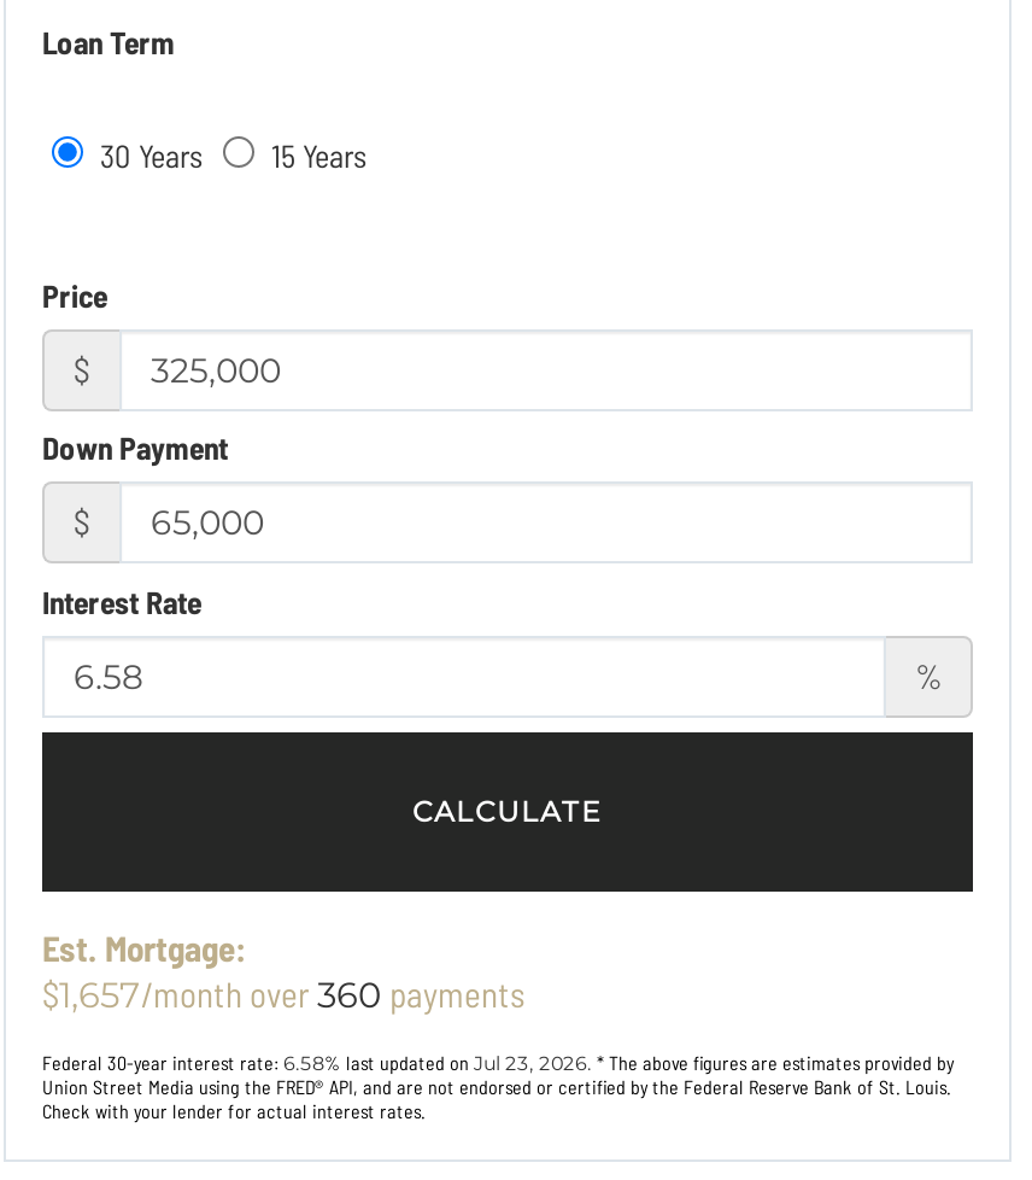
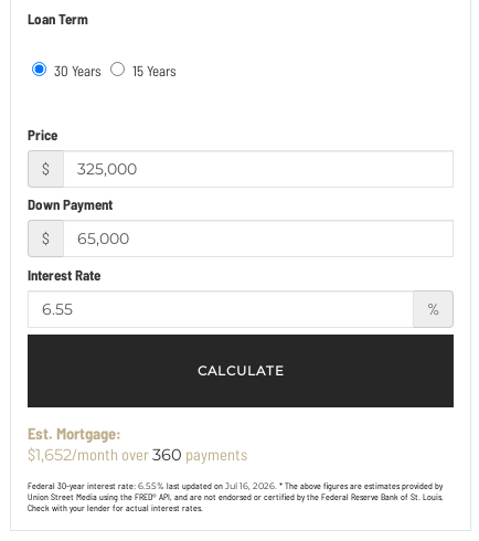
- $1,657/month over 360 payments
+ $1,652/month over 360 payments

- Federal 30-year interest rate: 6.58% last updated on Jul 23, 2026. * The above figures are estimates provided by
+ Federal 30-year interest rate: 6.55% last updated on Jul 16, 2026. * The above figures are estimates provided by
